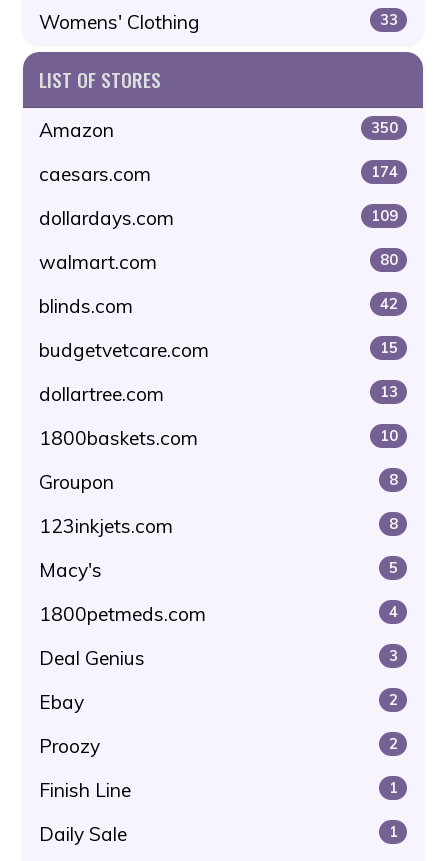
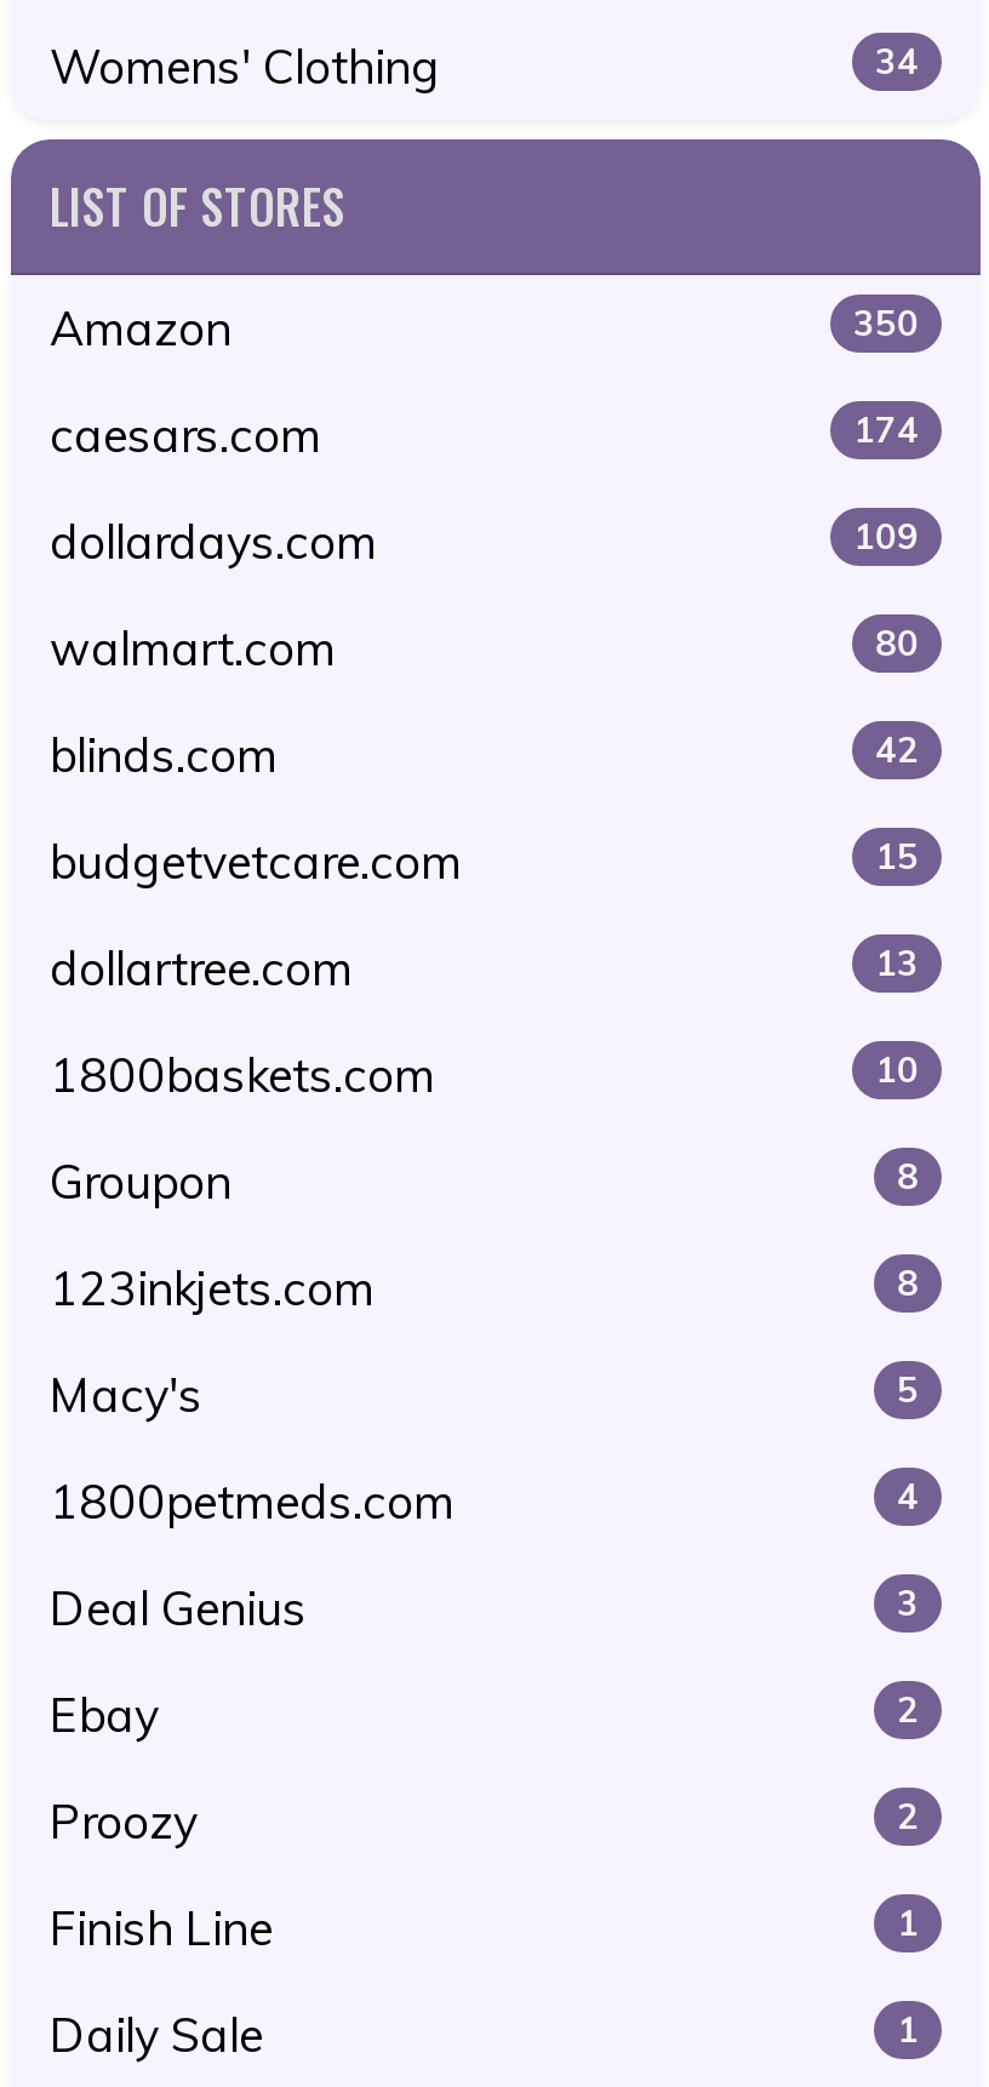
- 33
+ 34
